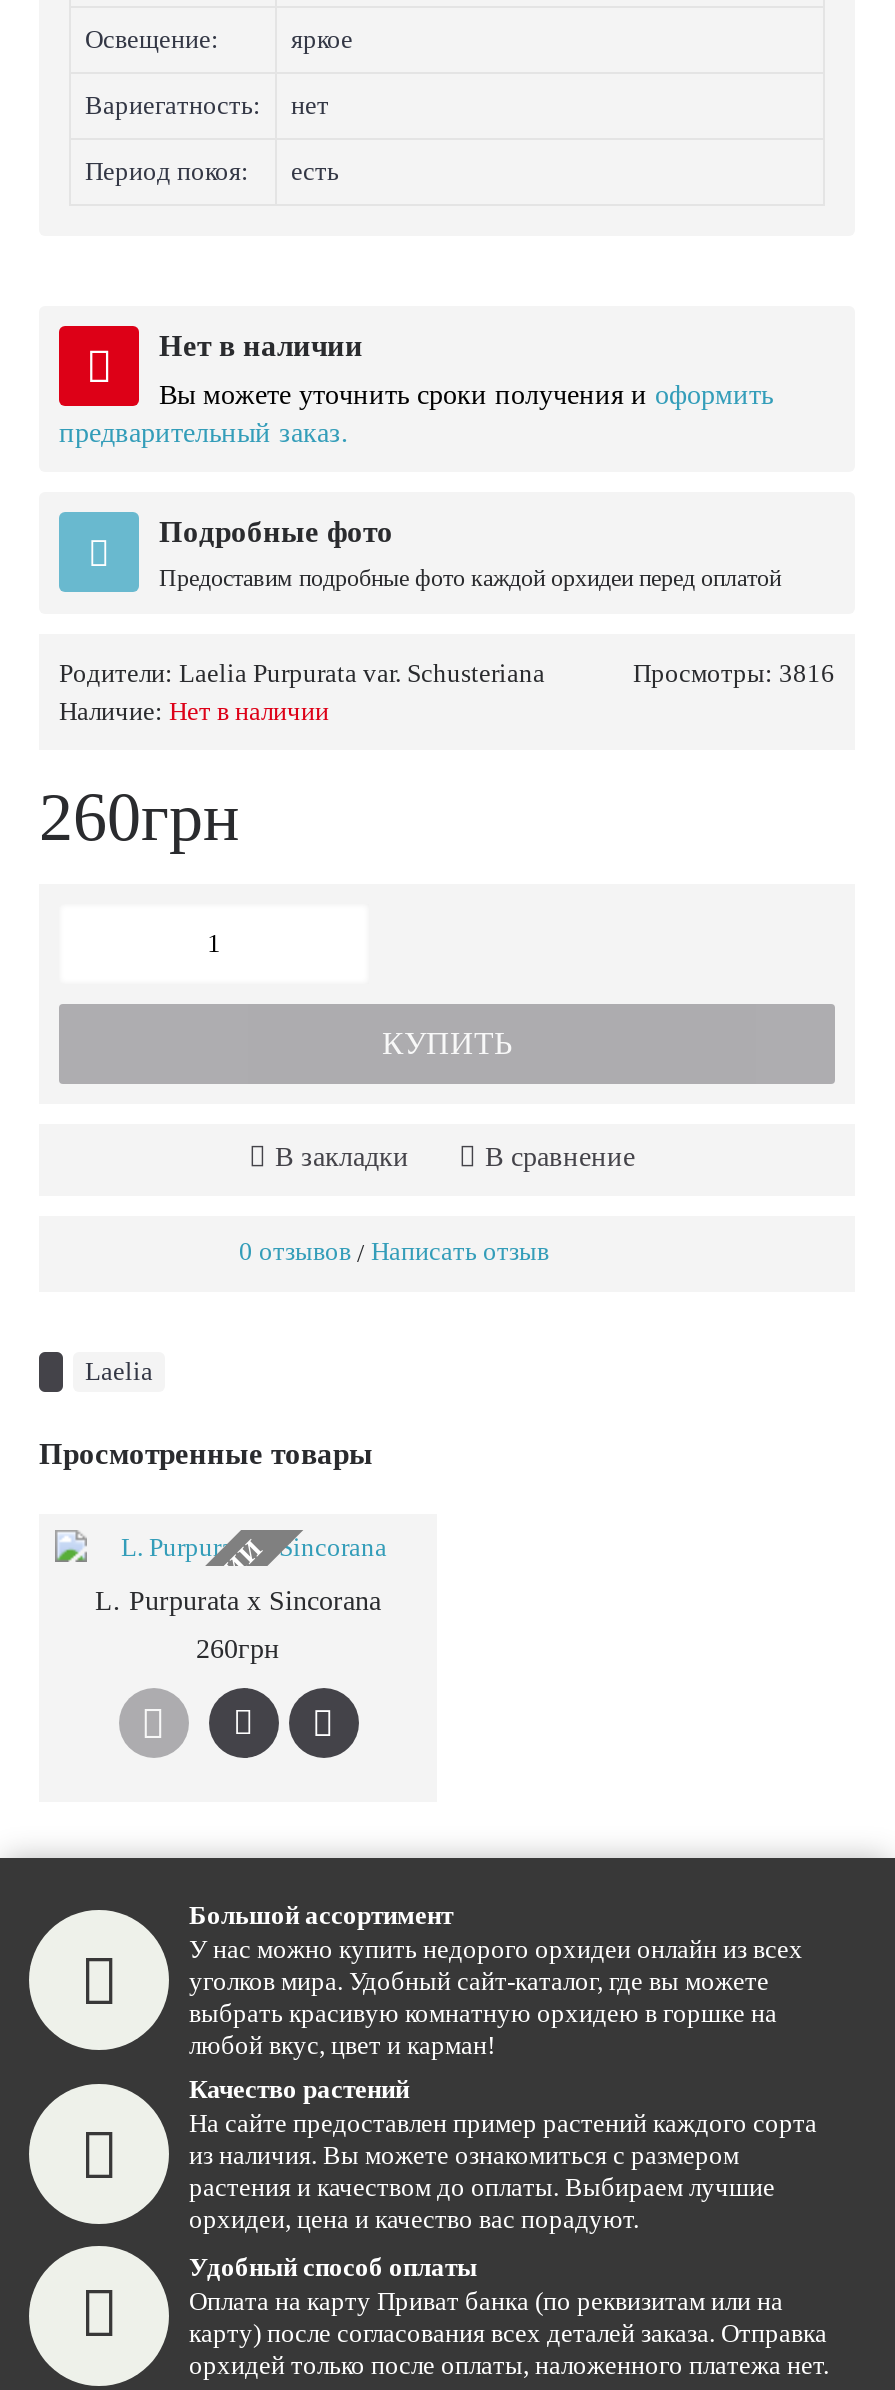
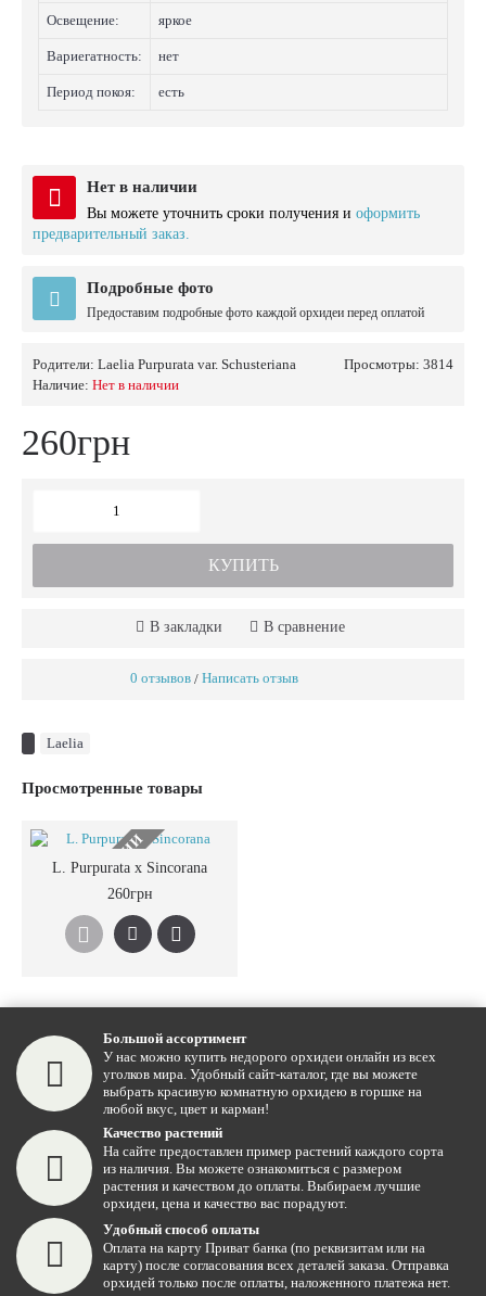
- Просмотры: 3816
+ Просмотры: 3814
